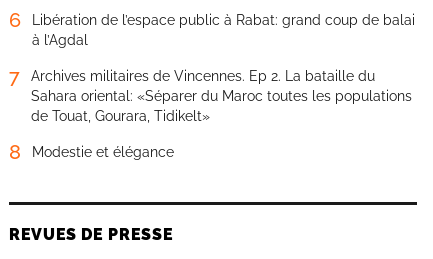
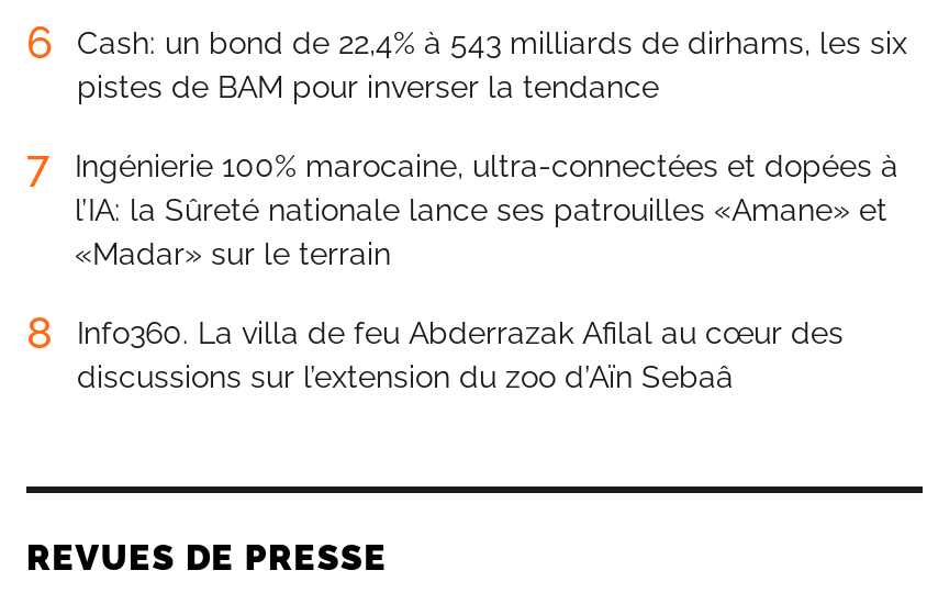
- Libération de l’espace public à Rabat: grand coup de balai
- à l’Agdal
+ Cash: un bond de 22,4% à 543 milliards de dirhams, les six
+ pistes de BAM pour inverser la tendance

- Archives militaires de Vincennes. Ep 2. La bataille du
- Sahara oriental: «Séparer du Maroc toutes les populations
- de Touat, Gourara, Tidikelt»
+ Ingénierie 100% marocaine, ultra-connectées et dopées à
+ l’IA: la Sûreté nationale lance ses patrouilles «Amane» et
+ «Madar» sur le terrain

- Modestie et élégance
+ Info360. La villa de feu Abderrazak Afilal au cœur des
+ discussions sur l’extension du zoo d’Aïn Sebaâ
